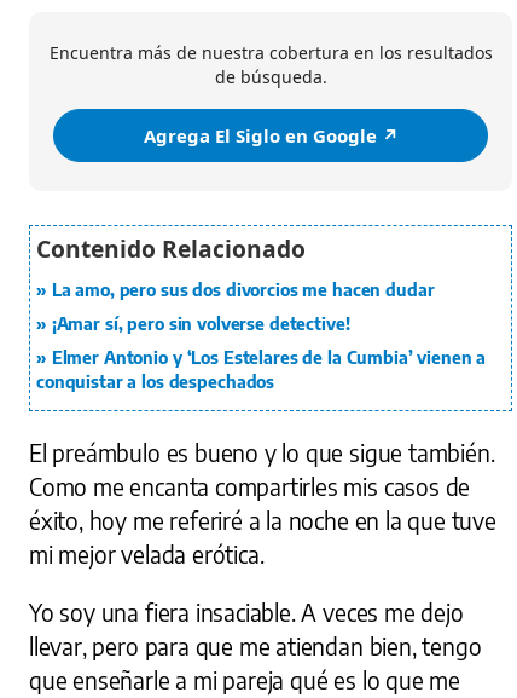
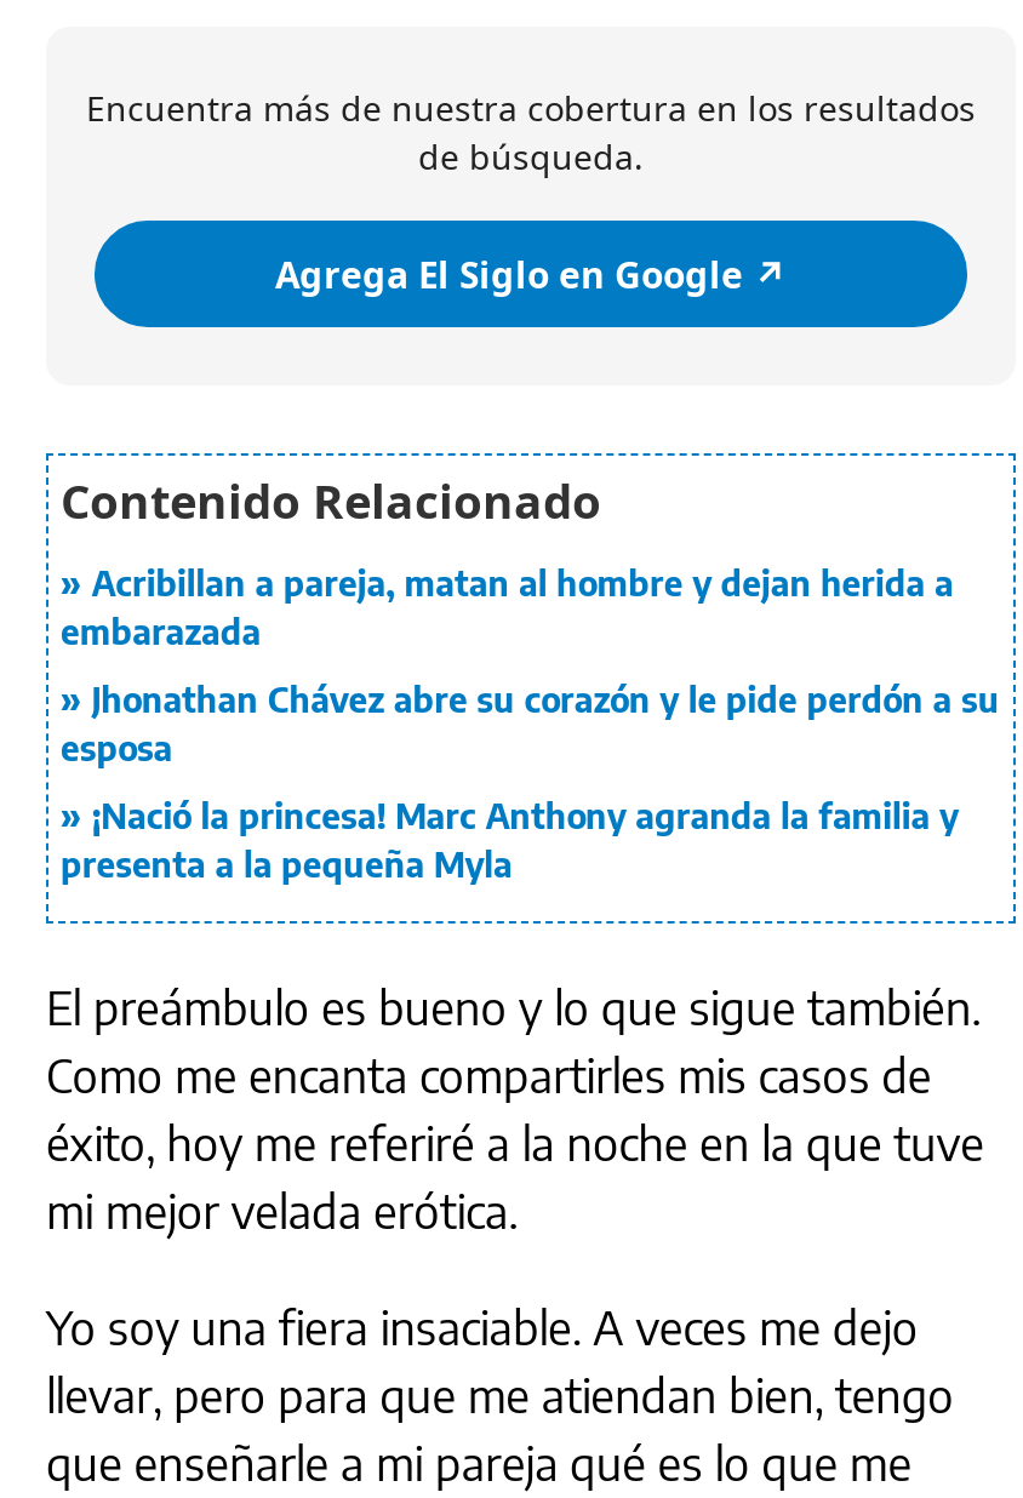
- La amo, pero sus dos divorcios me hacen dudar
+ Acribillan a pareja, matan al hombre y dejan herida a
+ embarazada

- ¡Amar sí, pero sin volverse detective!
+ Jhonathan Chávez abre su corazón y le pide perdón a su
+ esposa

- Elmer Antonio y ‘Los Estelares de la Cumbia’ vienen a
- conquistar a los despechados
+ ¡Nació la princesa! Marc Anthony agranda la familia y
+ presenta a la pequeña Myla
